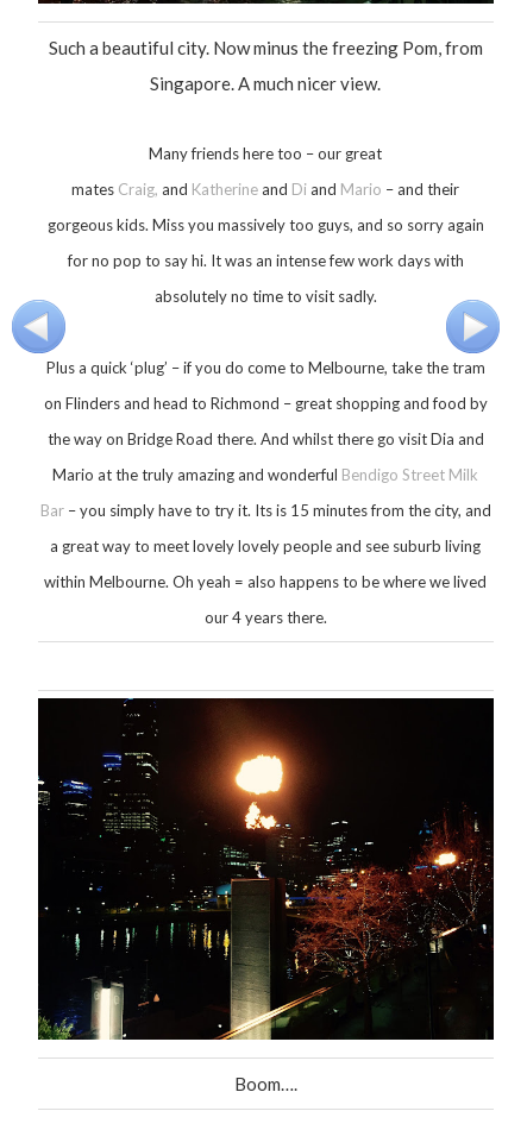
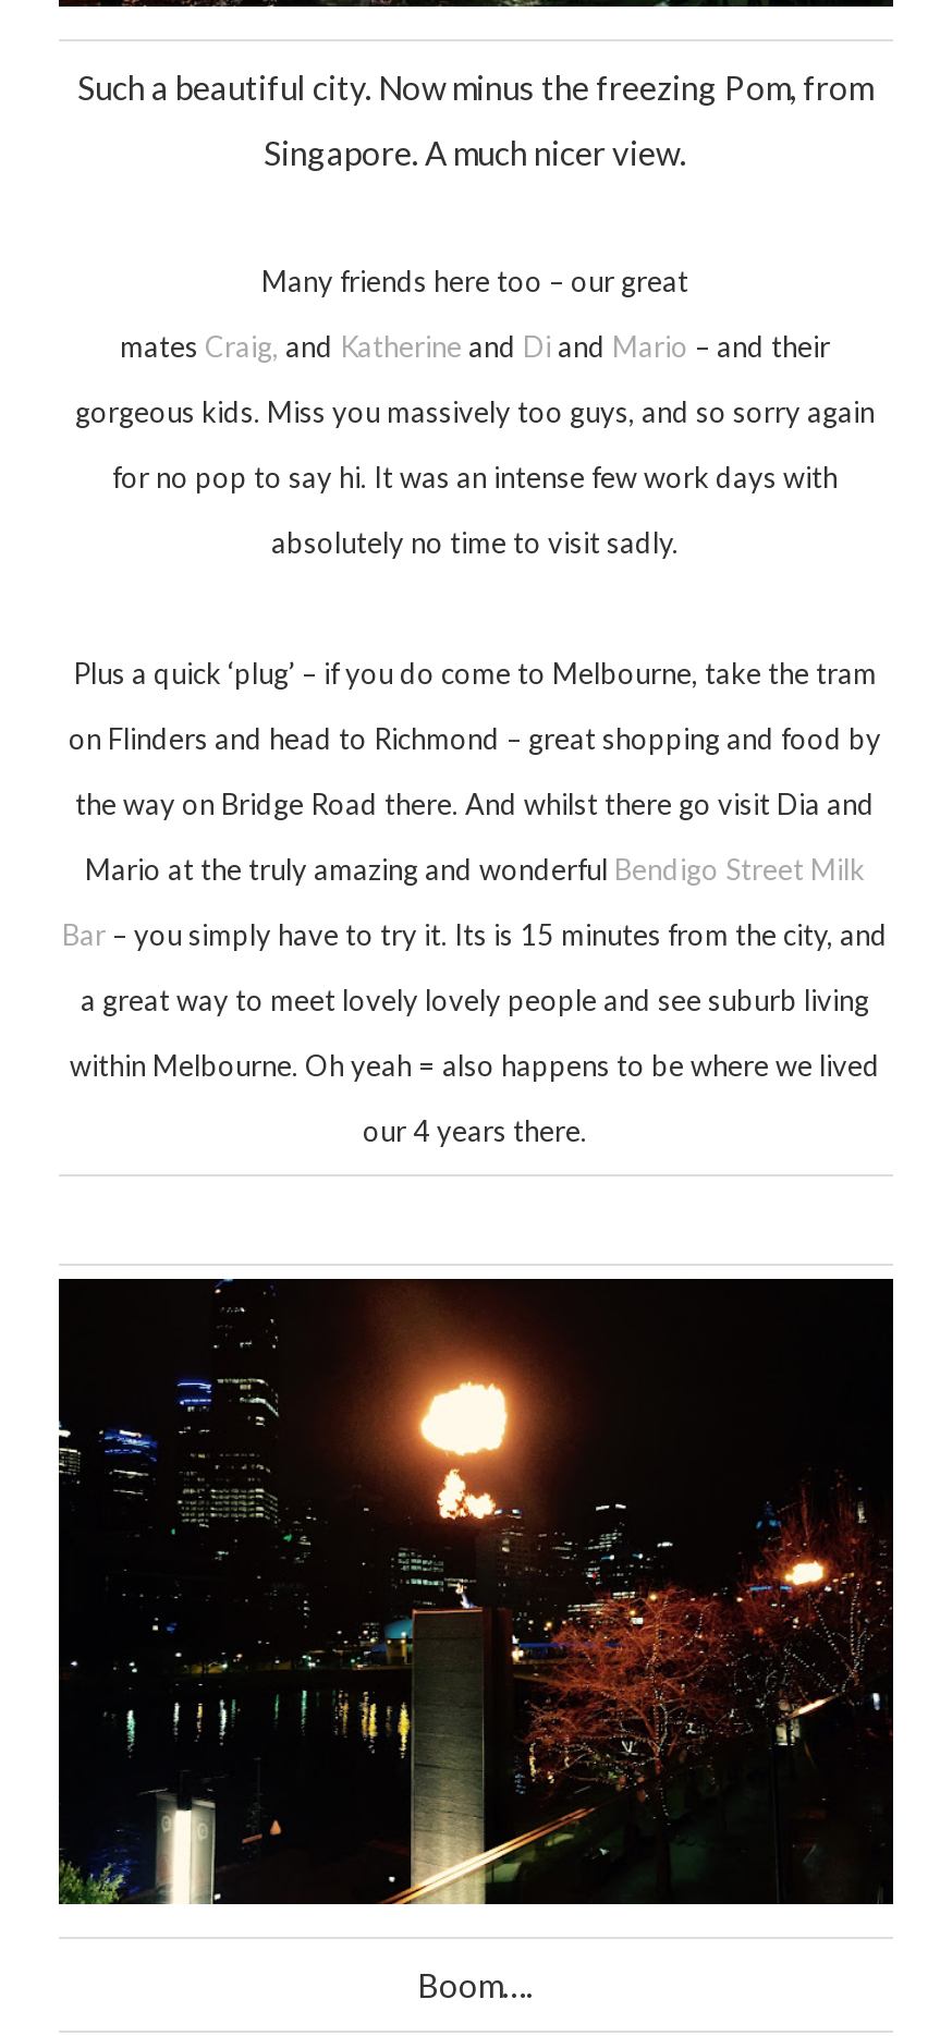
- [image]

- [image]
